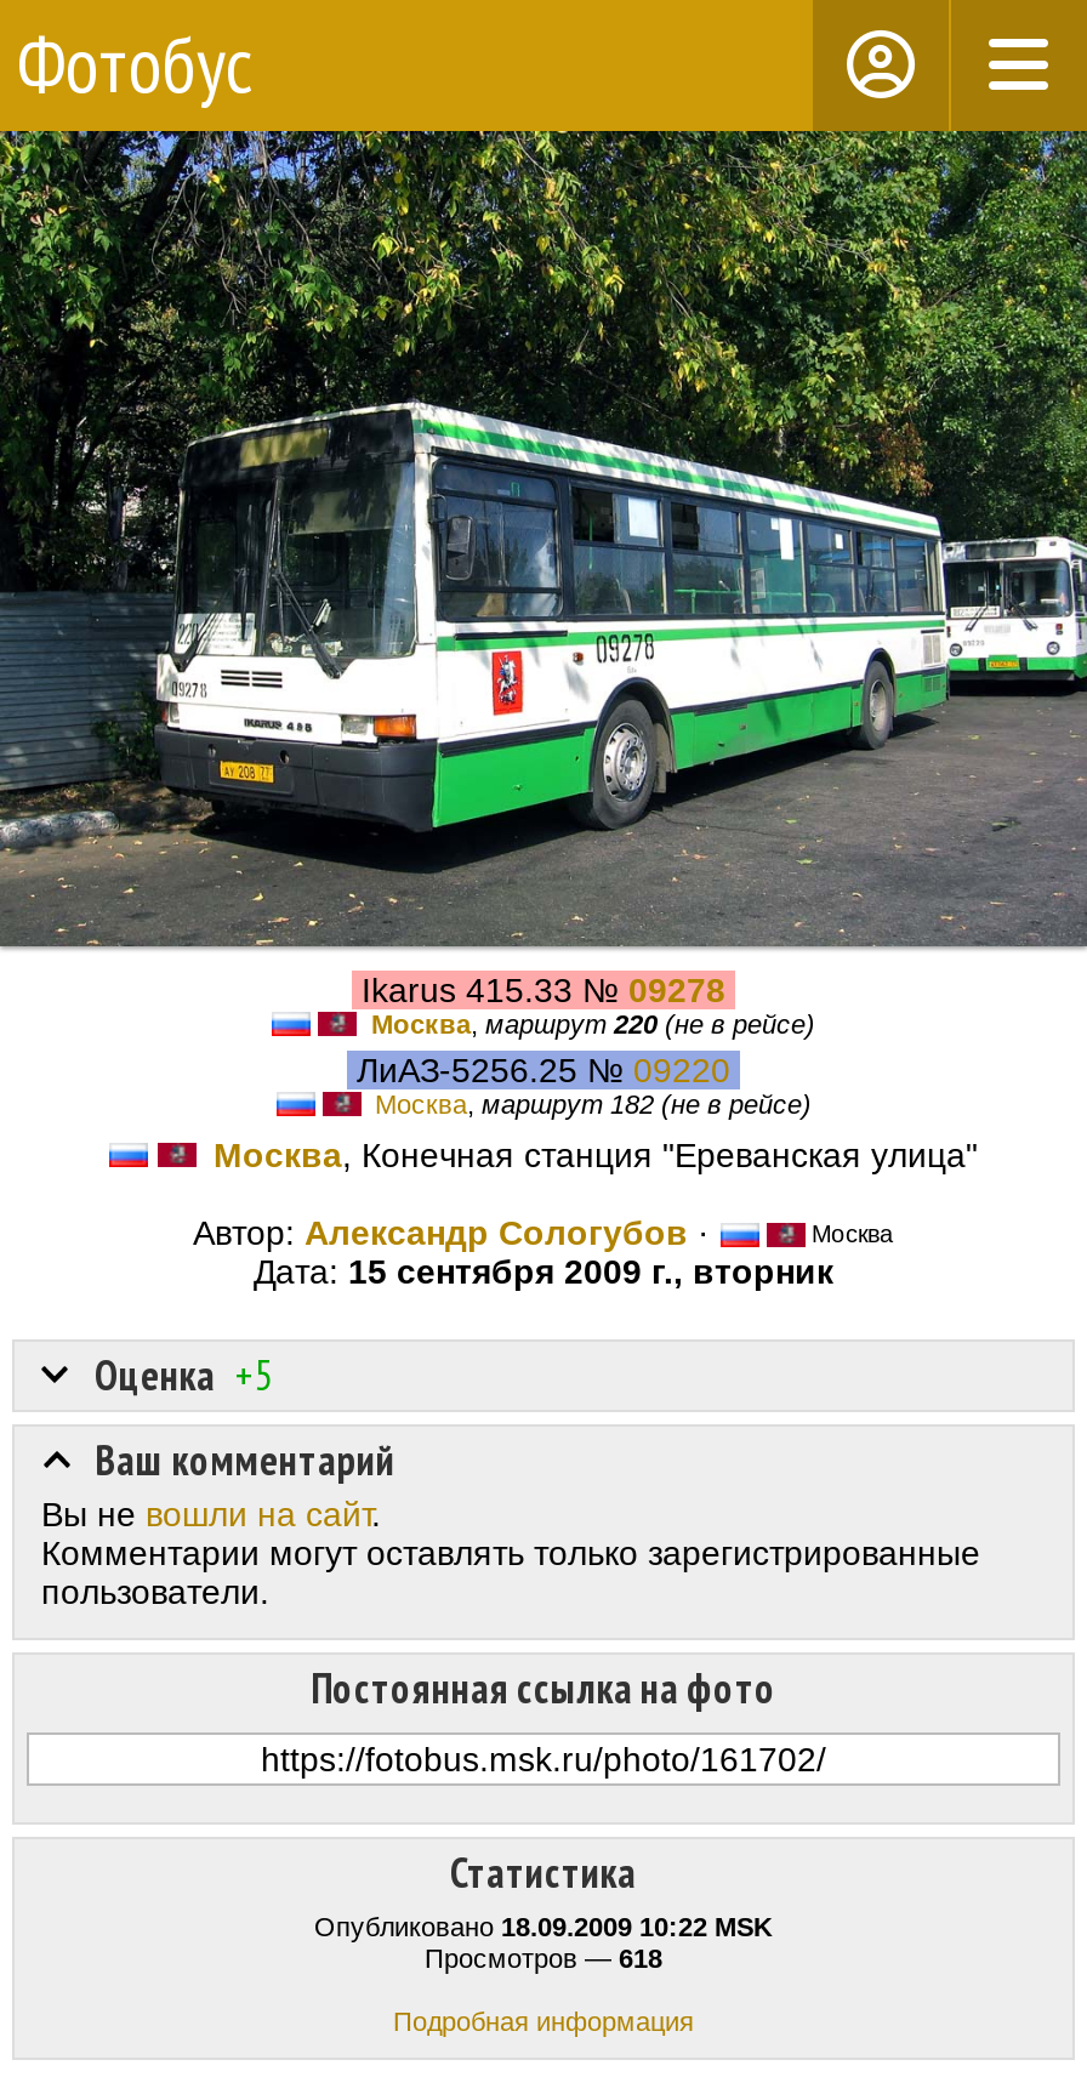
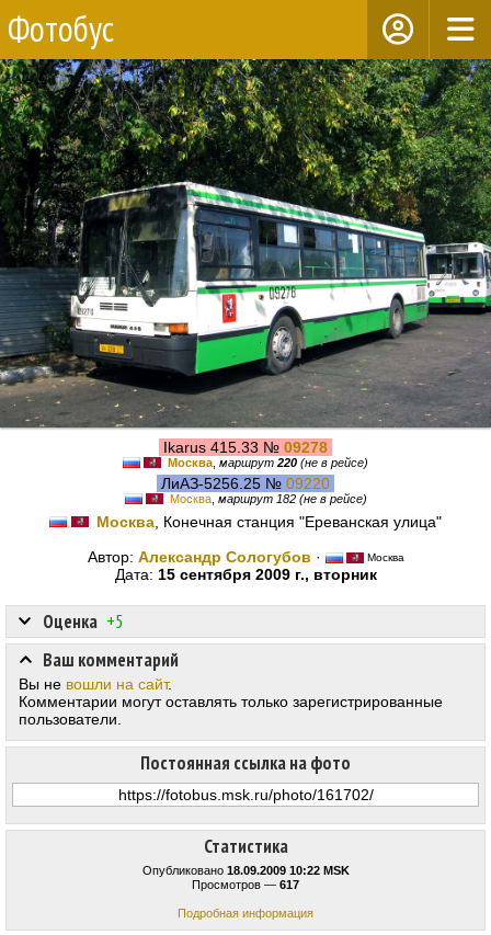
- Просмотров — 618
+ Просмотров — 617
